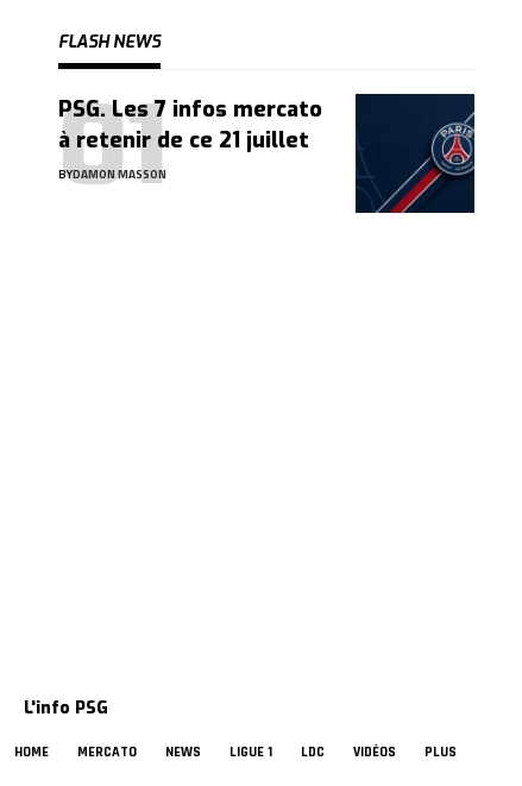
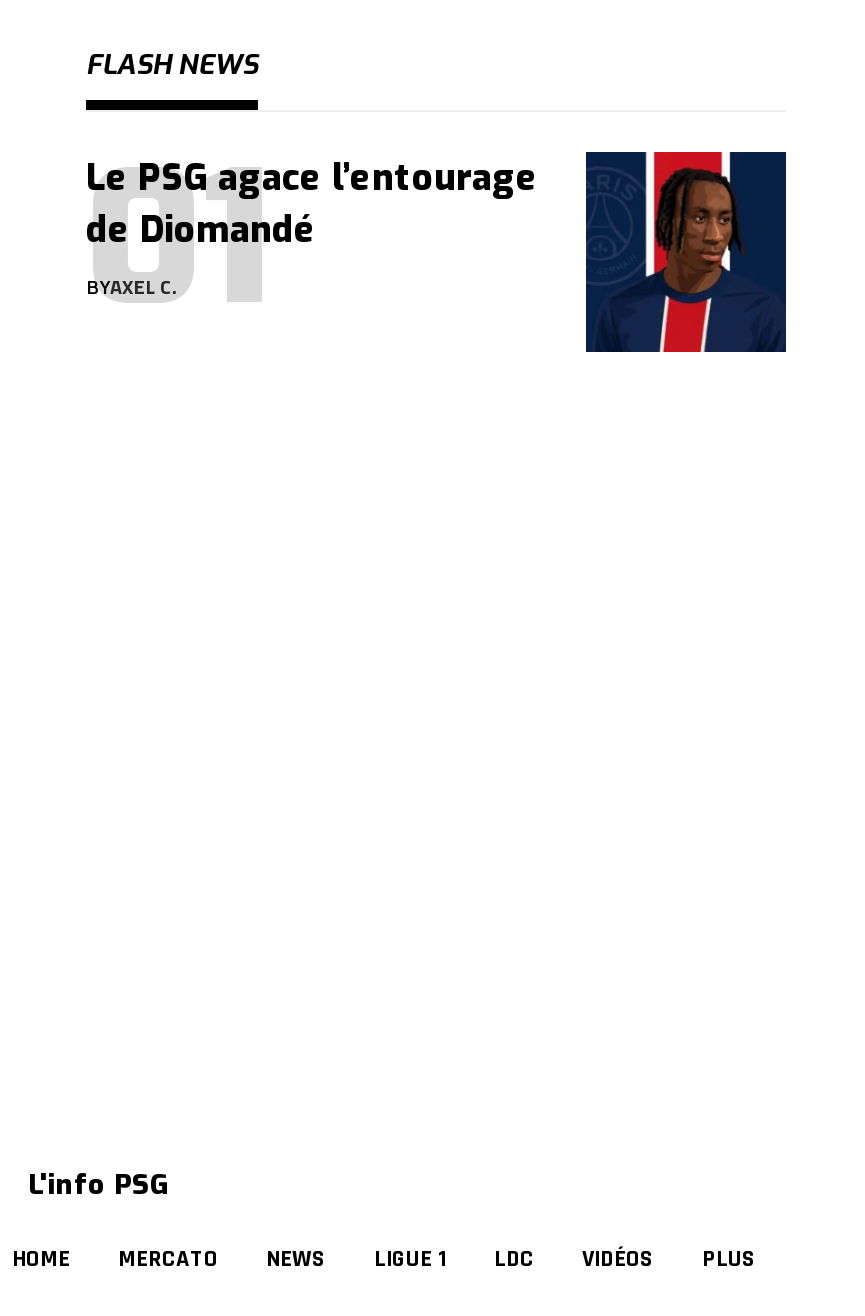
- PSG. Les 7 infos mercato
- à retenir de ce 21 juillet
- BYDAMON MASSON
+ Le PSG agace l’entourage
+ de Diomandé
+ BYAXEL C.

- [image]
+ [image]
